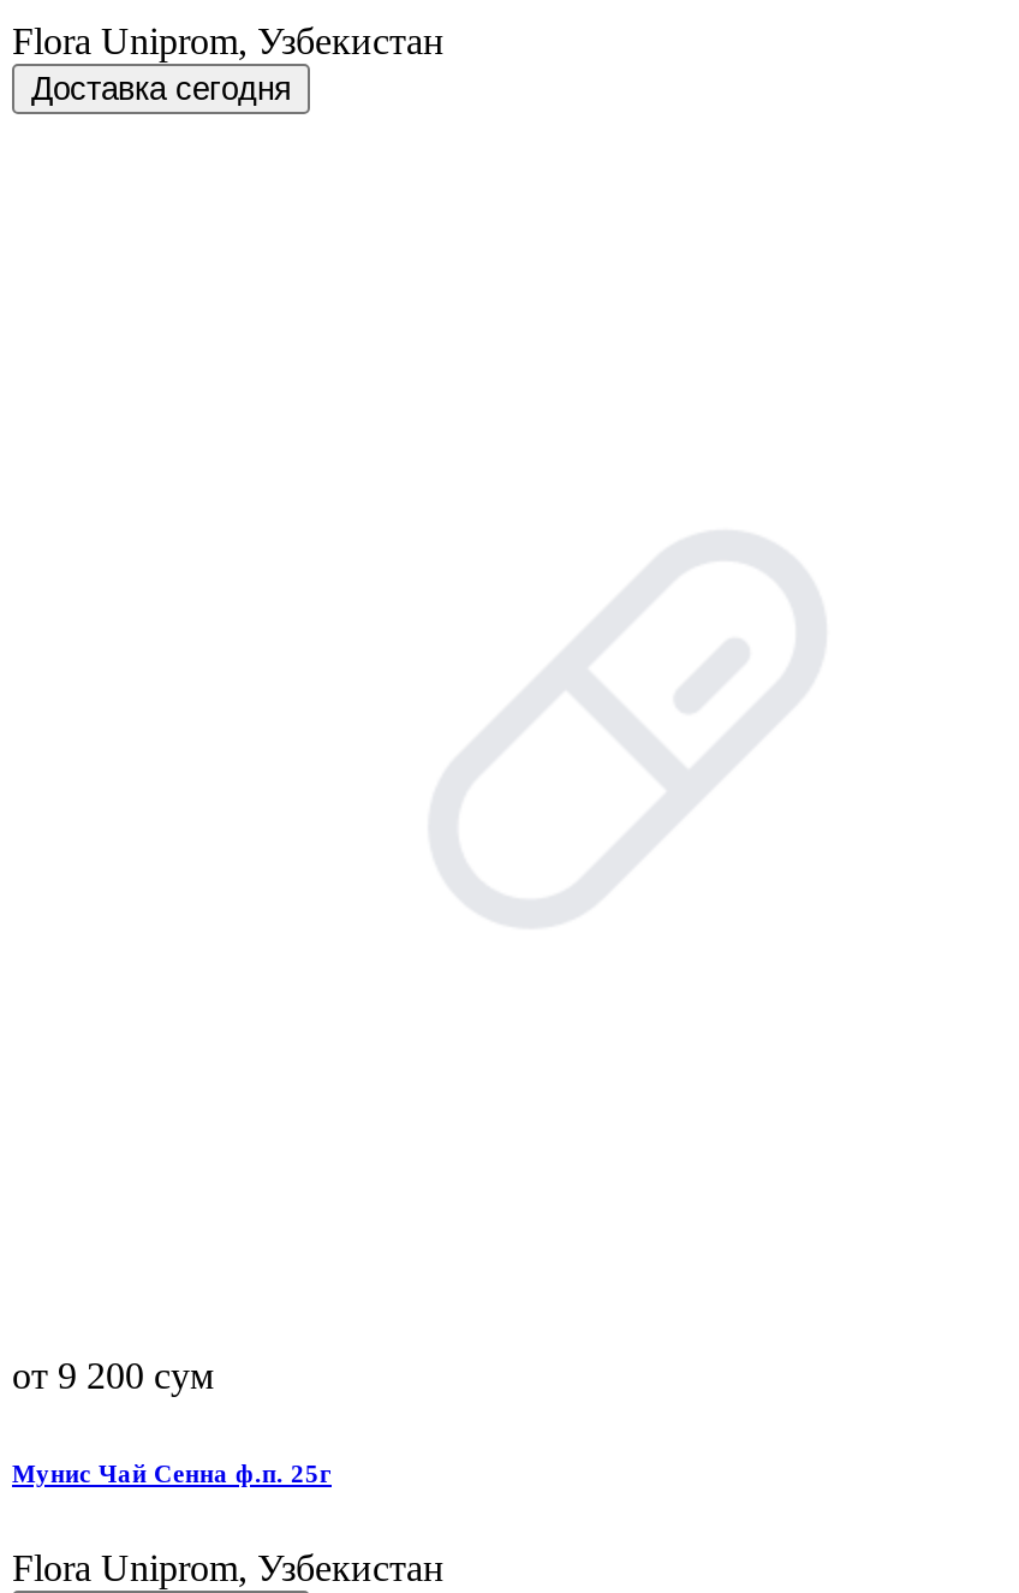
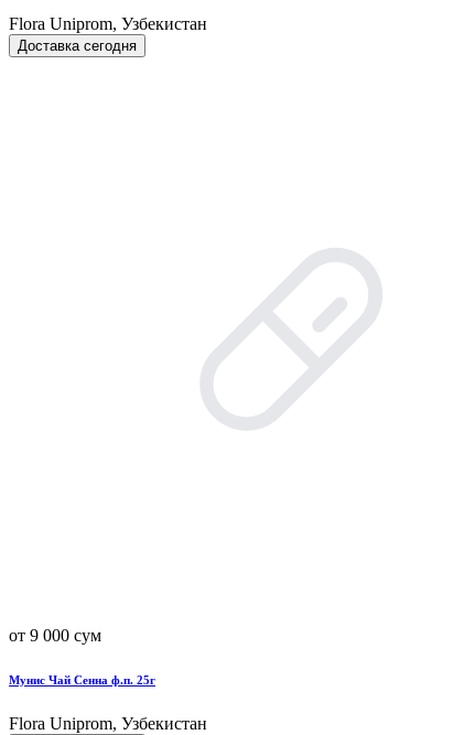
- от 9 200 сум
+ от 9 000 сум
